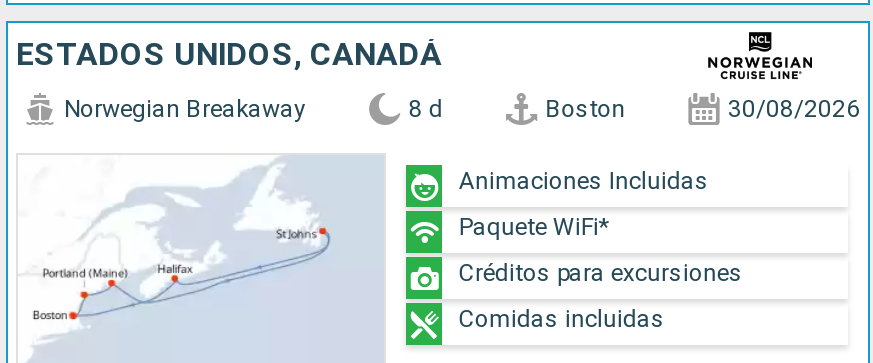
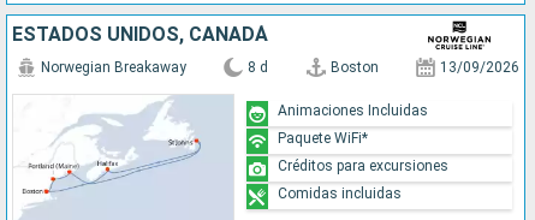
- 30/08/2026
+ 13/09/2026
